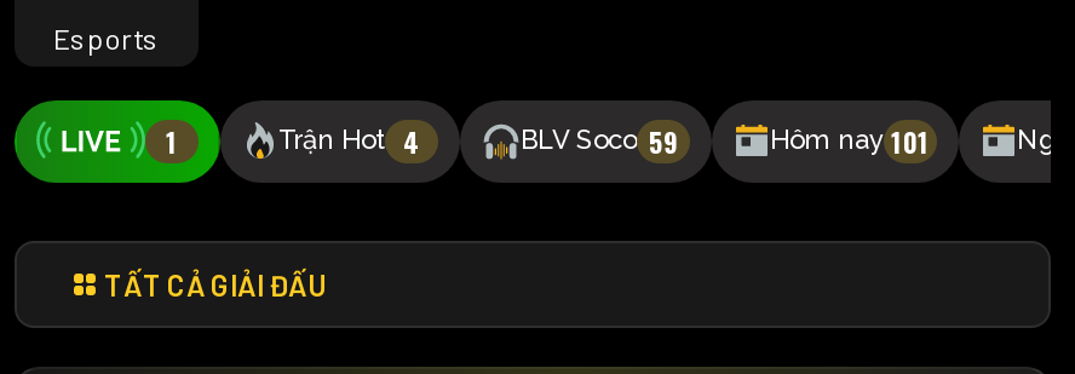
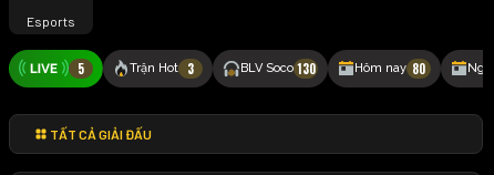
- 1
- Trận Hot 4
- BLV Soco 59
- Hôm nay 101
+ 5
+ Trận Hot
+ 3
+ BLV Soco 130
+ Hôm nay 80
